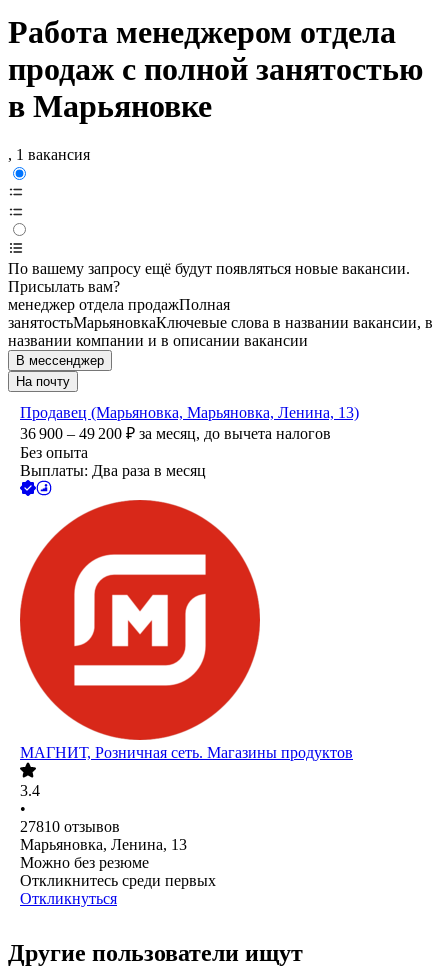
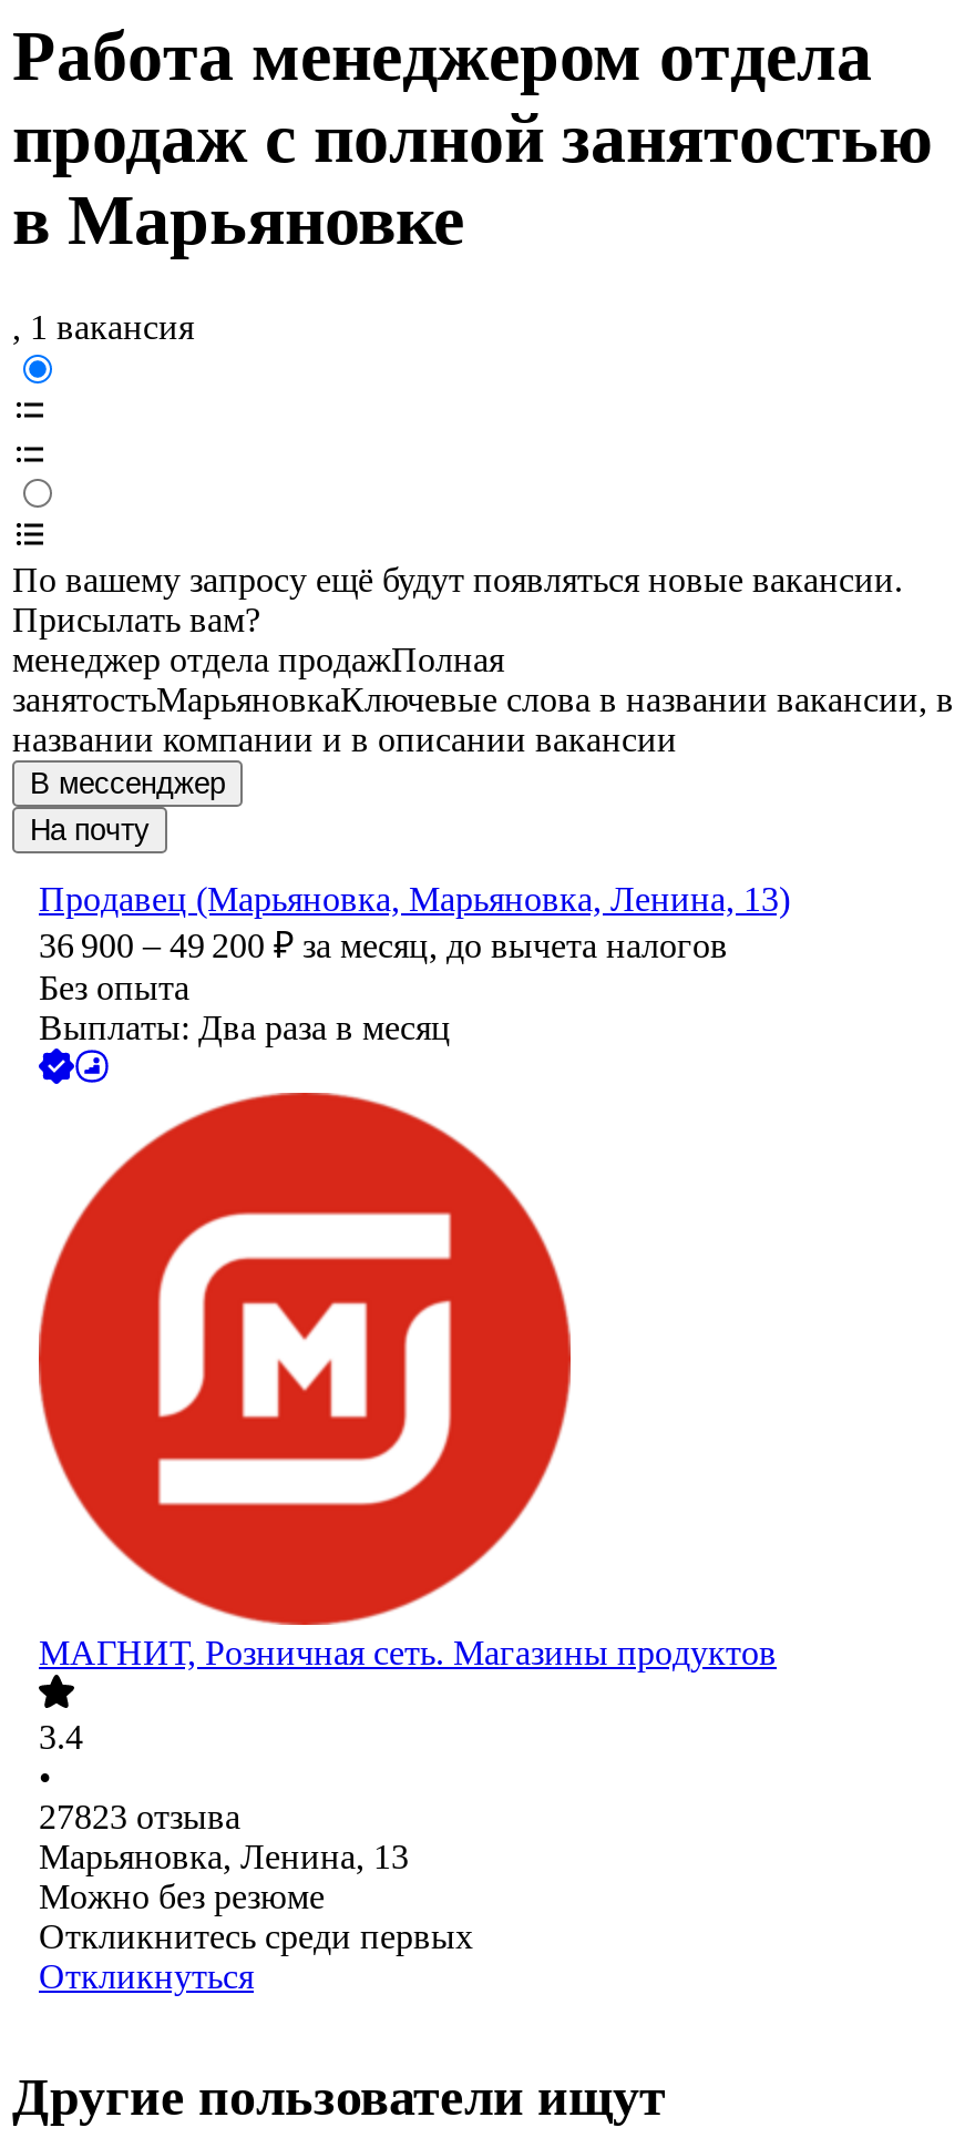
- 27810 отзывов
+ 27823 отзыва
